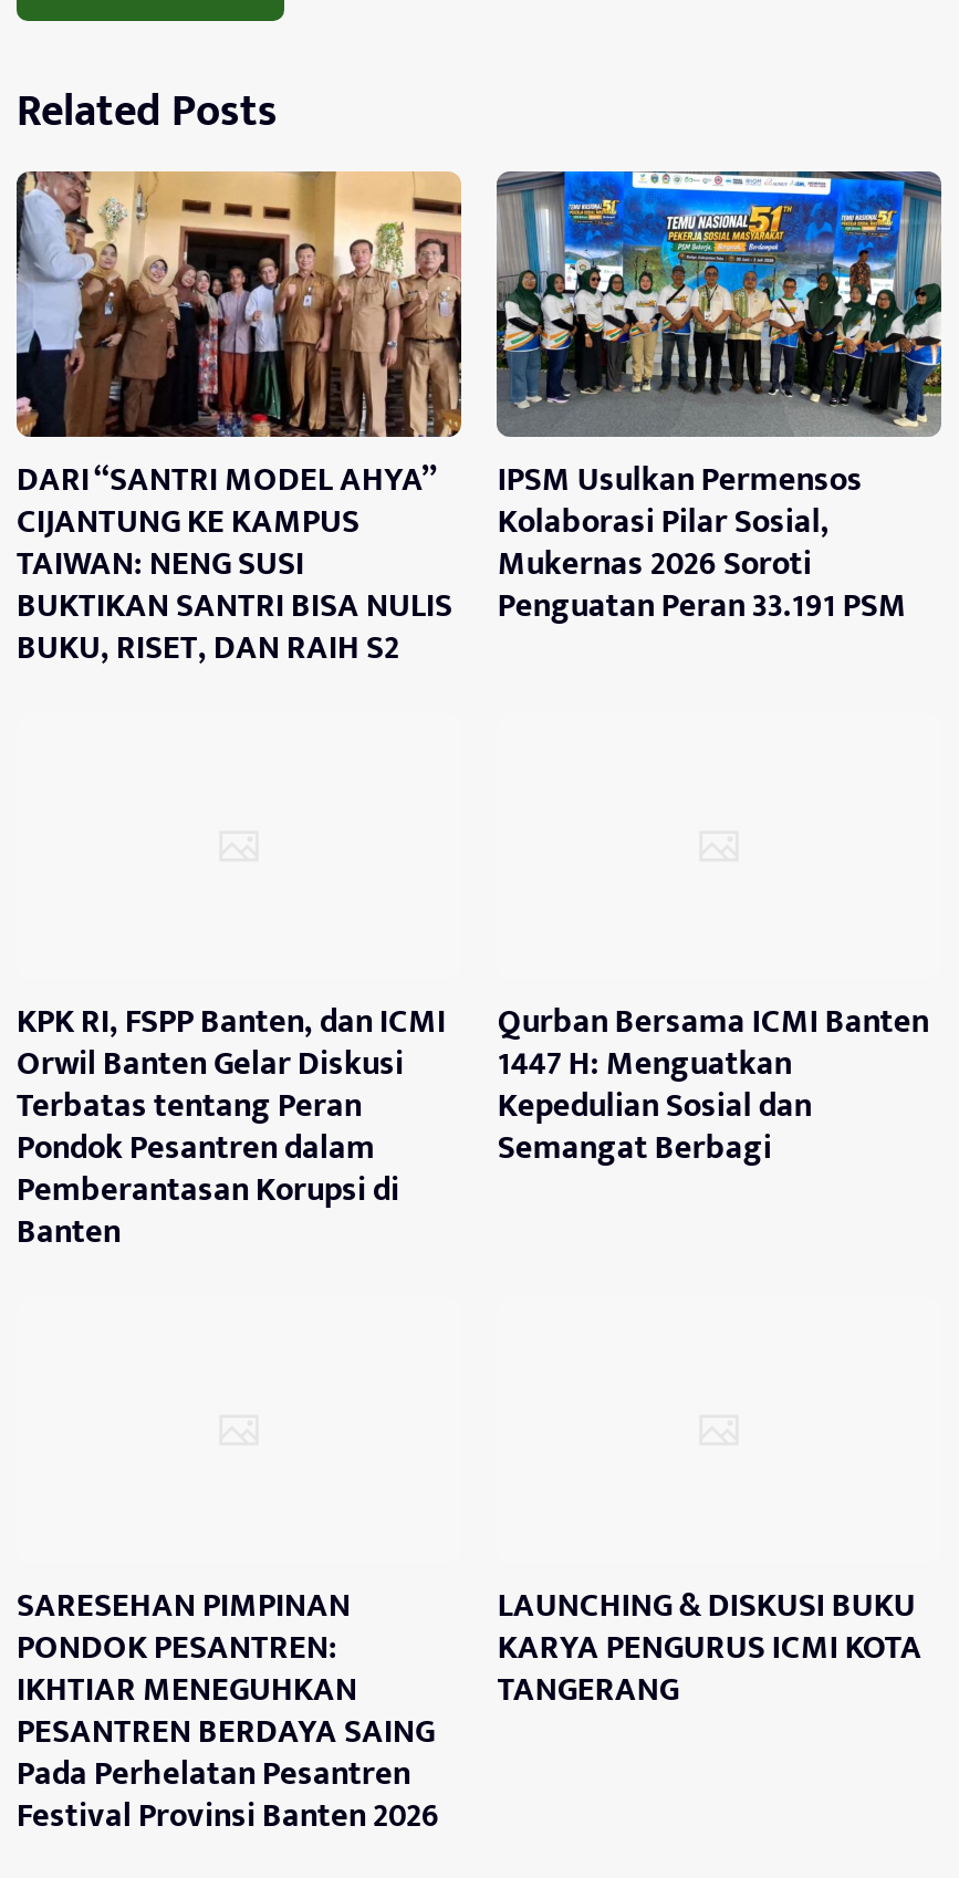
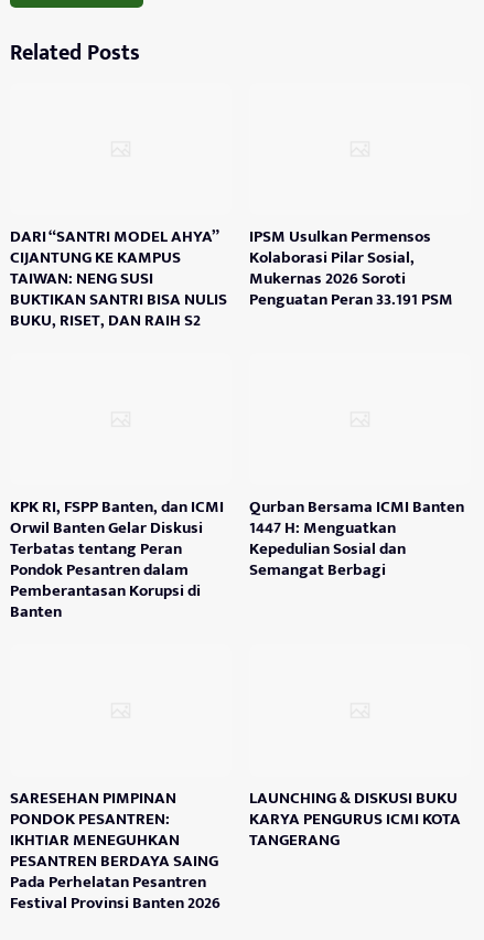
- [image]

- [image]
